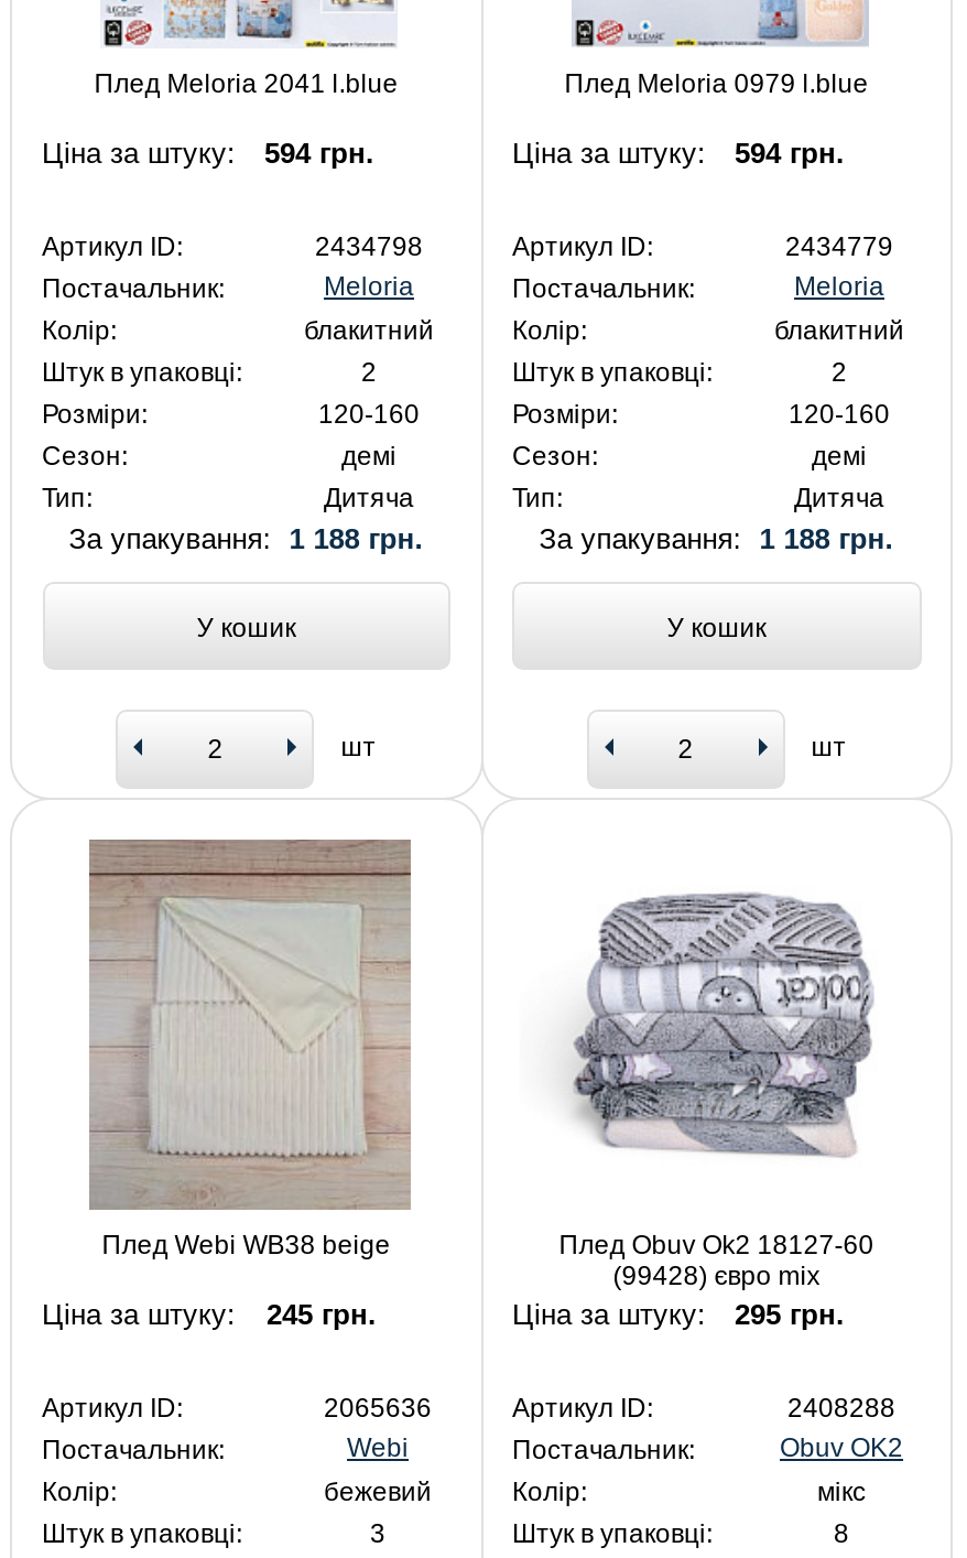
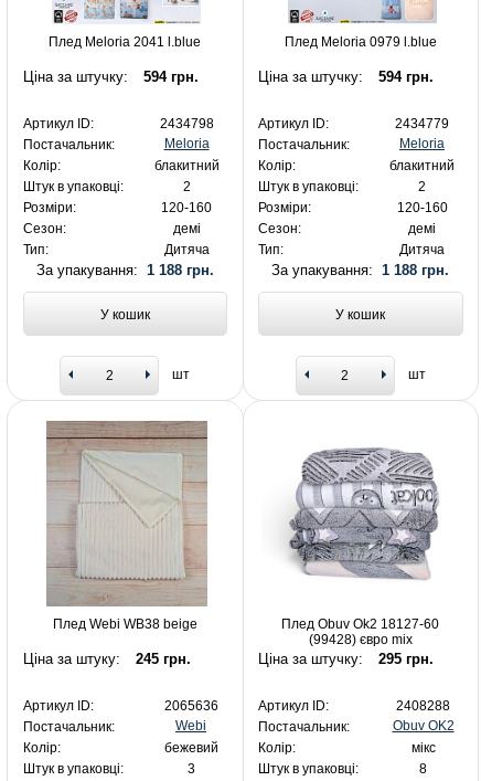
- Ціна за штуку:
+ Ціна за штучку:

- Ціна за штуку:
+ Ціна за штучку:

- Ціна за штуку:
+ Ціна за штучку:
